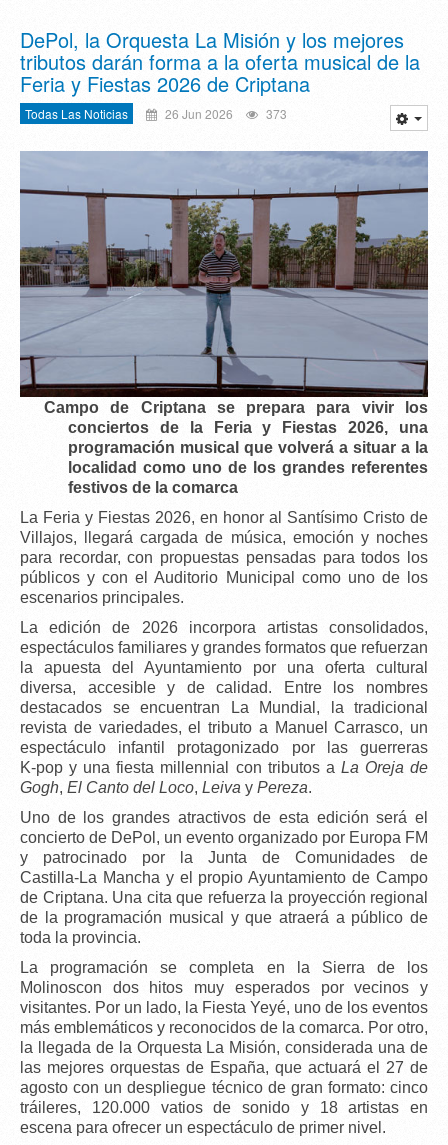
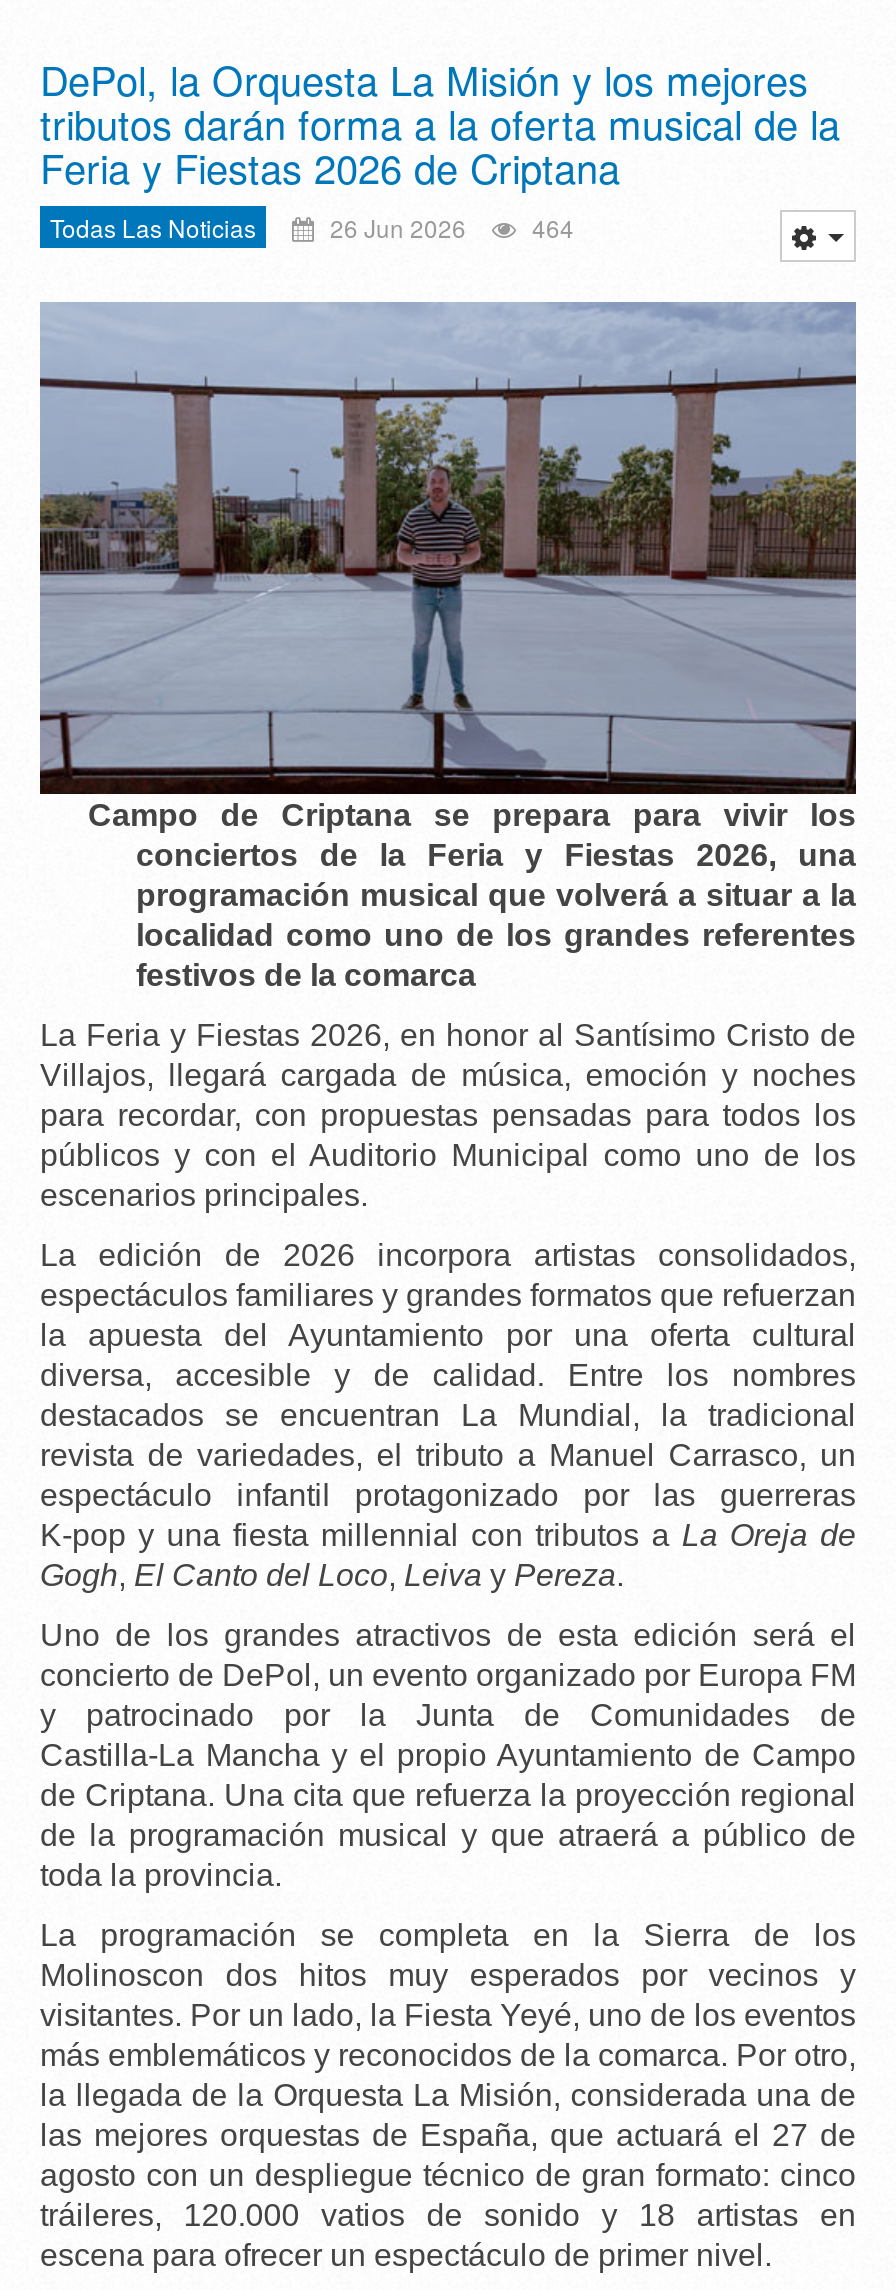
- Todas Las Noticias 26 Jun 2026 373
+ Todas Las Noticias 26 Jun 2026 464
